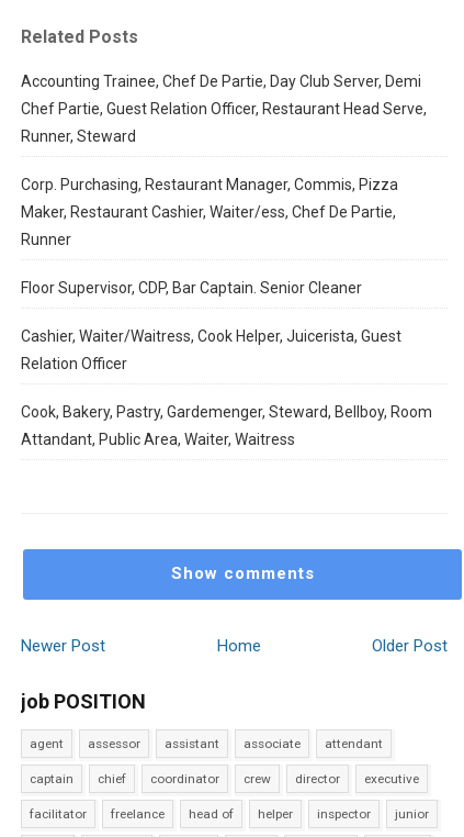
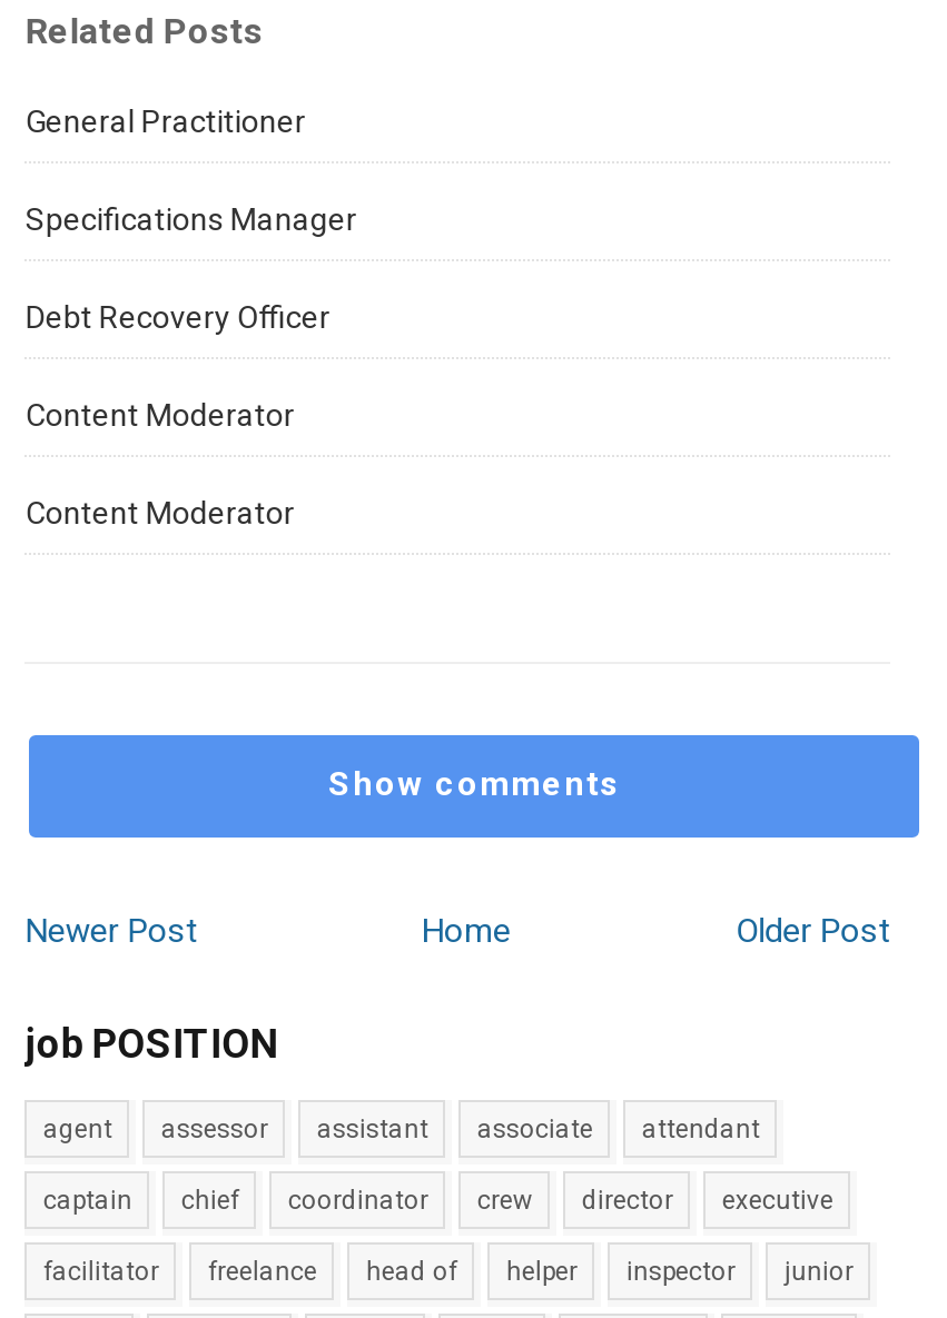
- Accounting Trainee, Chef De Partie, Day Club Server, Demi
- Chef Partie, Guest Relation Officer, Restaurant Head Serve,
- Runner, Steward
- Corp. Purchasing, Restaurant Manager, Commis, Pizza
- Maker, Restaurant Cashier, Waiter/ess, Chef De Partie,
- Runner
- Floor Supervisor, CDP, Bar Captain. Senior Cleaner
- Cashier, Waiter/Waitress, Cook Helper, Juicerista, Guest
- Relation Officer
- Cook, Bakery, Pastry, Gardemenger, Steward, Bellboy, Room
- Attandant, Public Area, Waiter, Waitress
+ General Practitioner
+ Specifications Manager
+ Debt Recovery Officer
+ Content Moderator
+ Content Moderator
